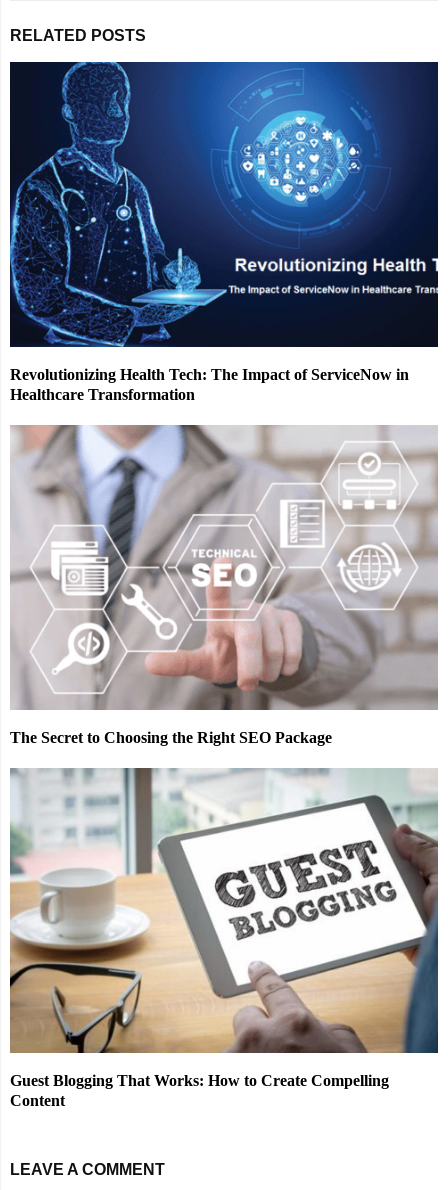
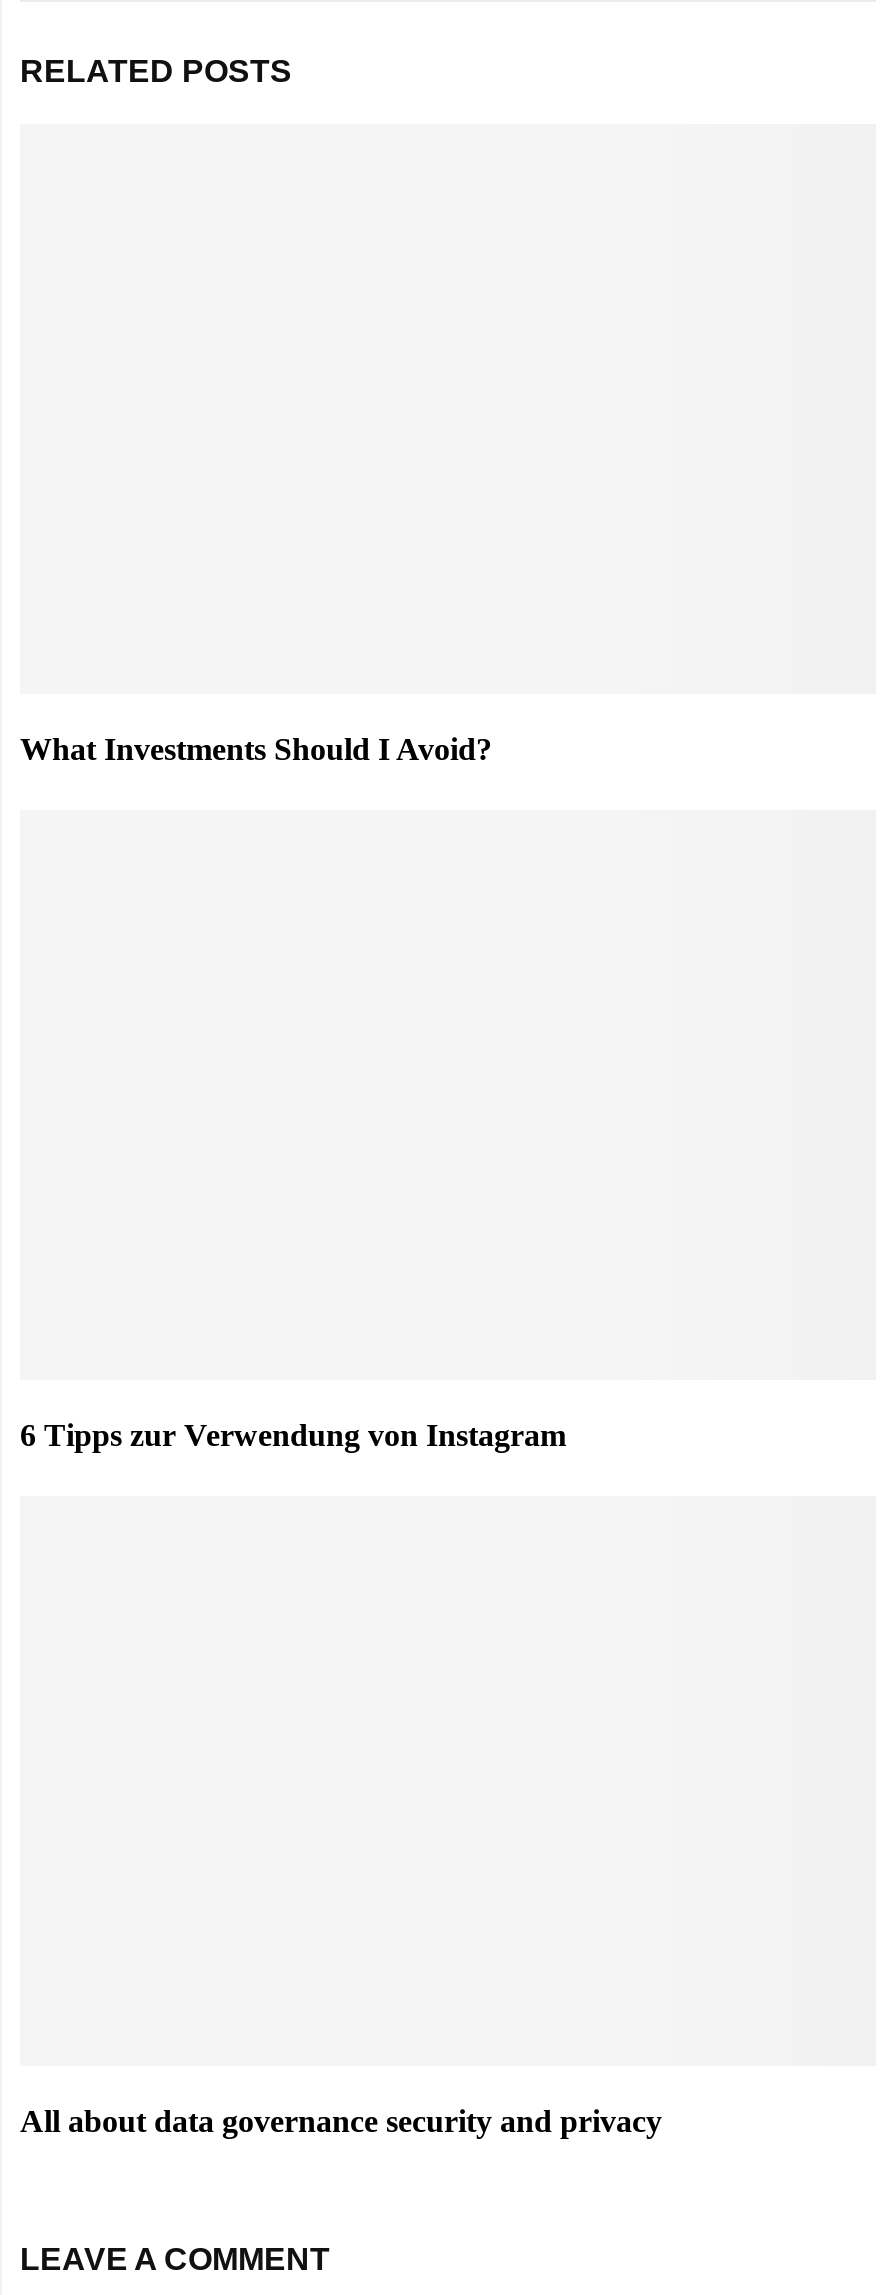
- [image]

- Revolutionizing Health Tech: The Impact of ServiceNow in
- Healthcare Transformation
+ What Investments Should I Avoid?

- [image]

- The Secret to Choosing the Right SEO Package
+ 6 Tipps zur Verwendung von Instagram

- [image]

- Guest Blogging That Works: How to Create Compelling
- Content
+ All about data governance security and privacy
